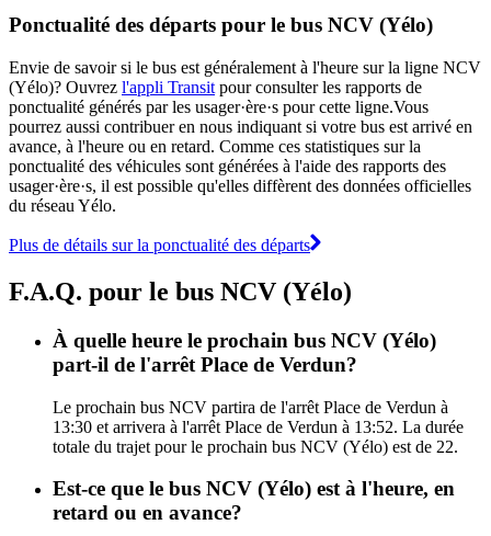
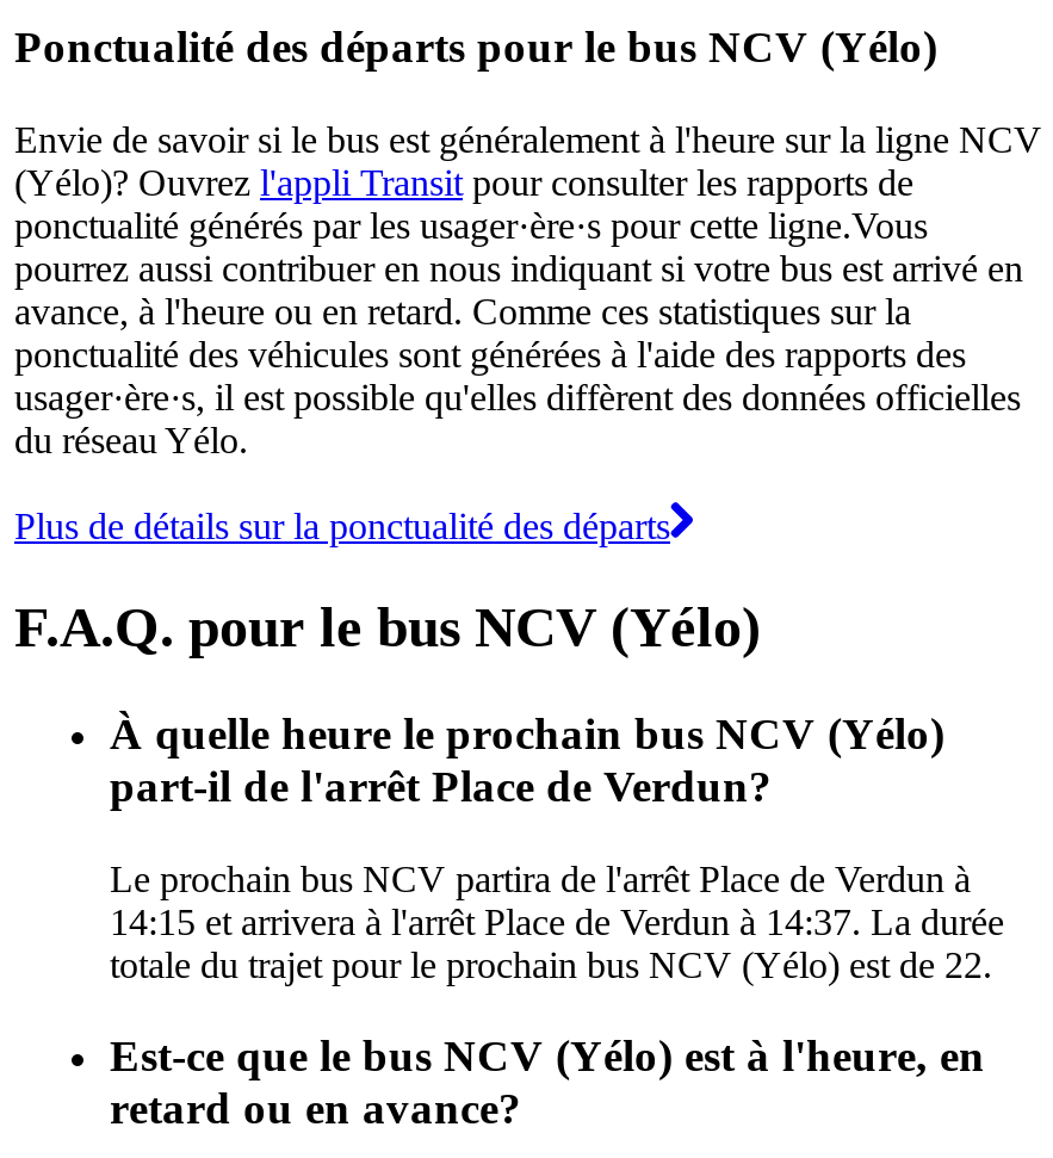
- 13:30 et arrivera à l'arrêt Place de Verdun à 13:52. La durée
+ 14:15 et arrivera à l'arrêt Place de Verdun à 14:37. La durée
